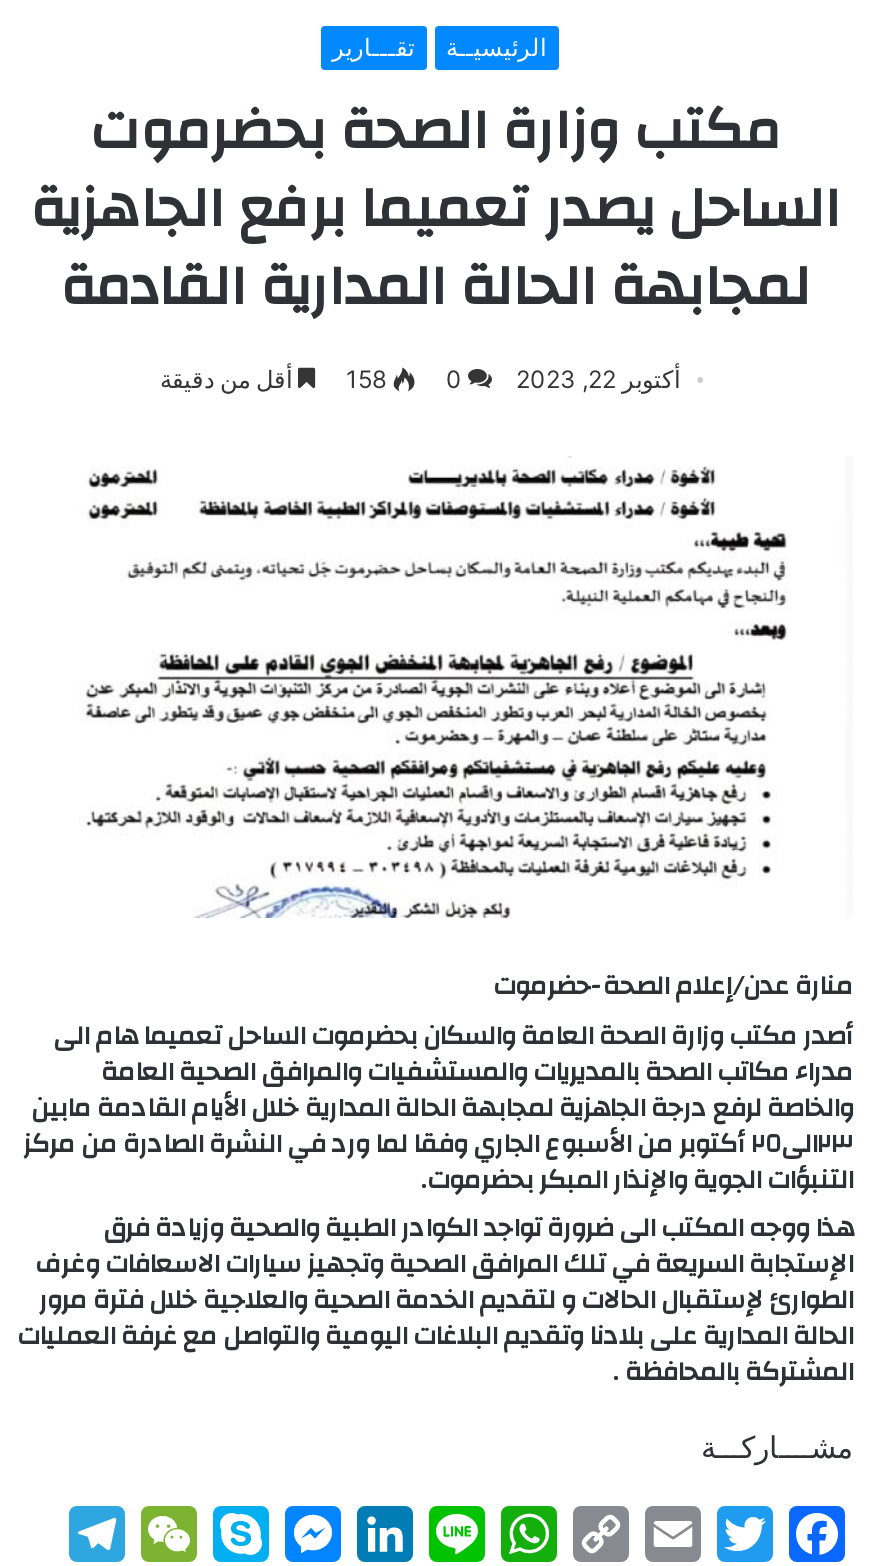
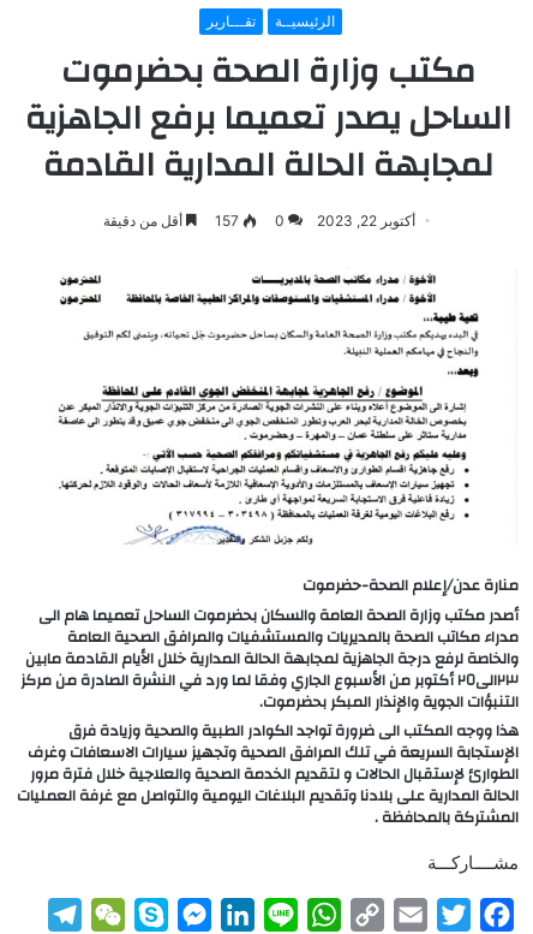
- 158
+ 157
